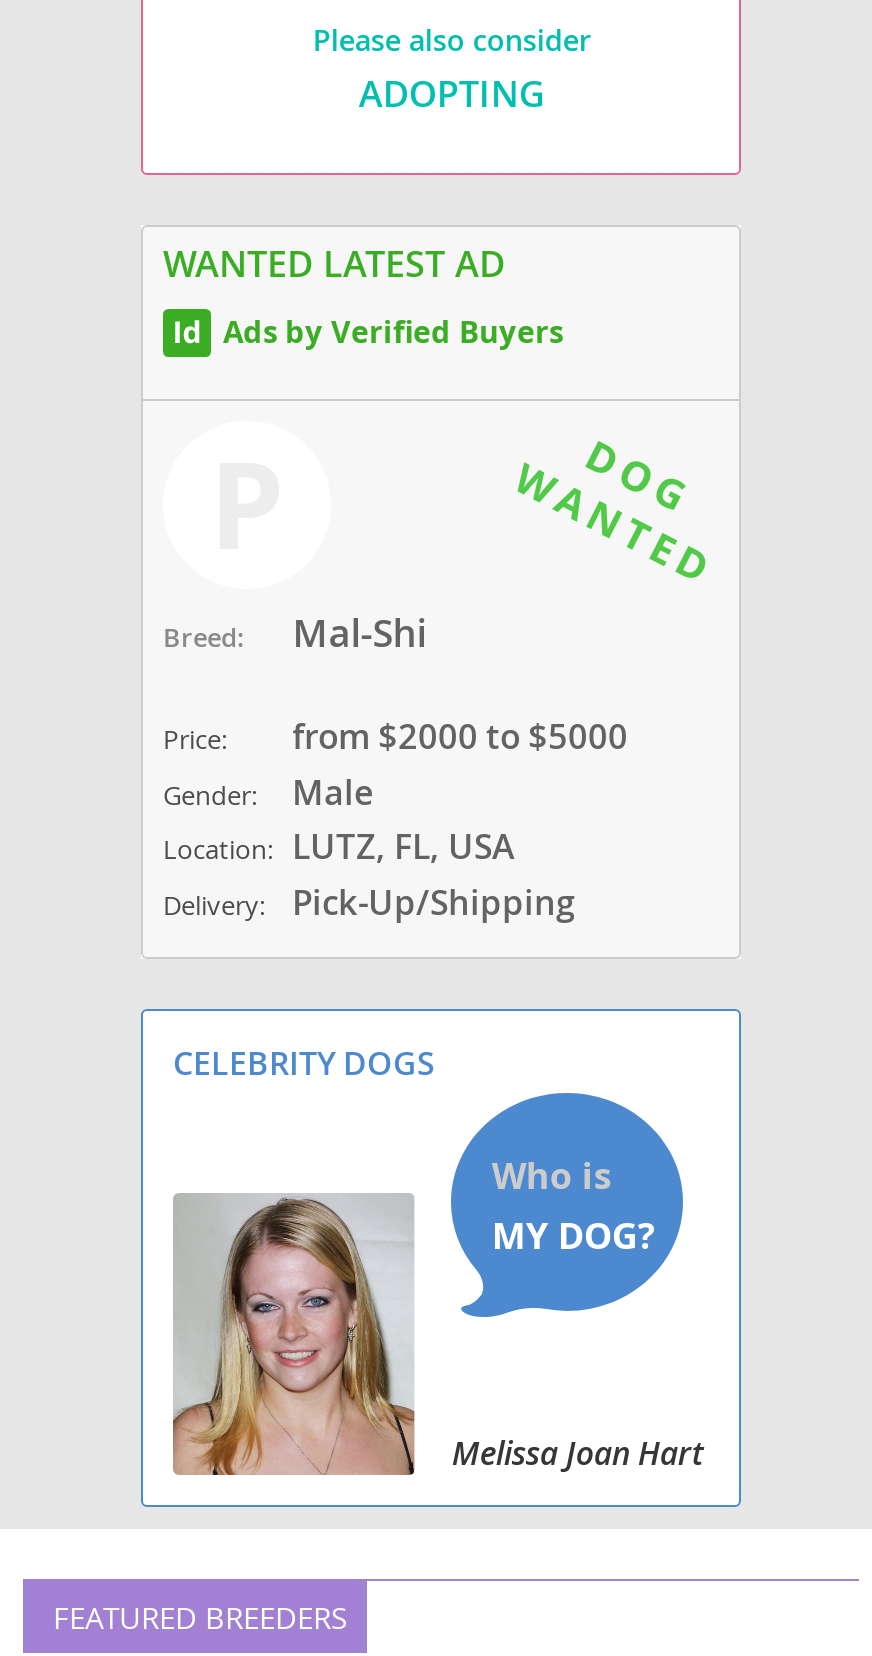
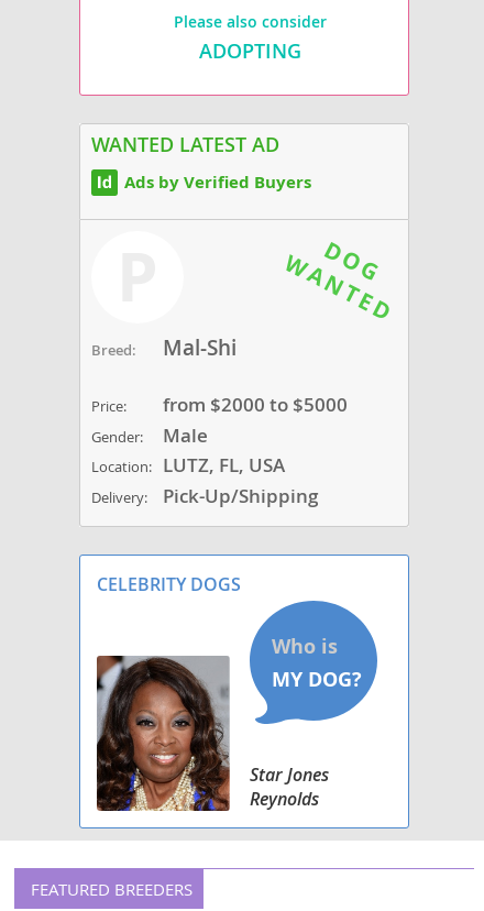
- [image]
- Melissa Joan Hart
+ [image]
+ Star Jones
+ Reynolds
